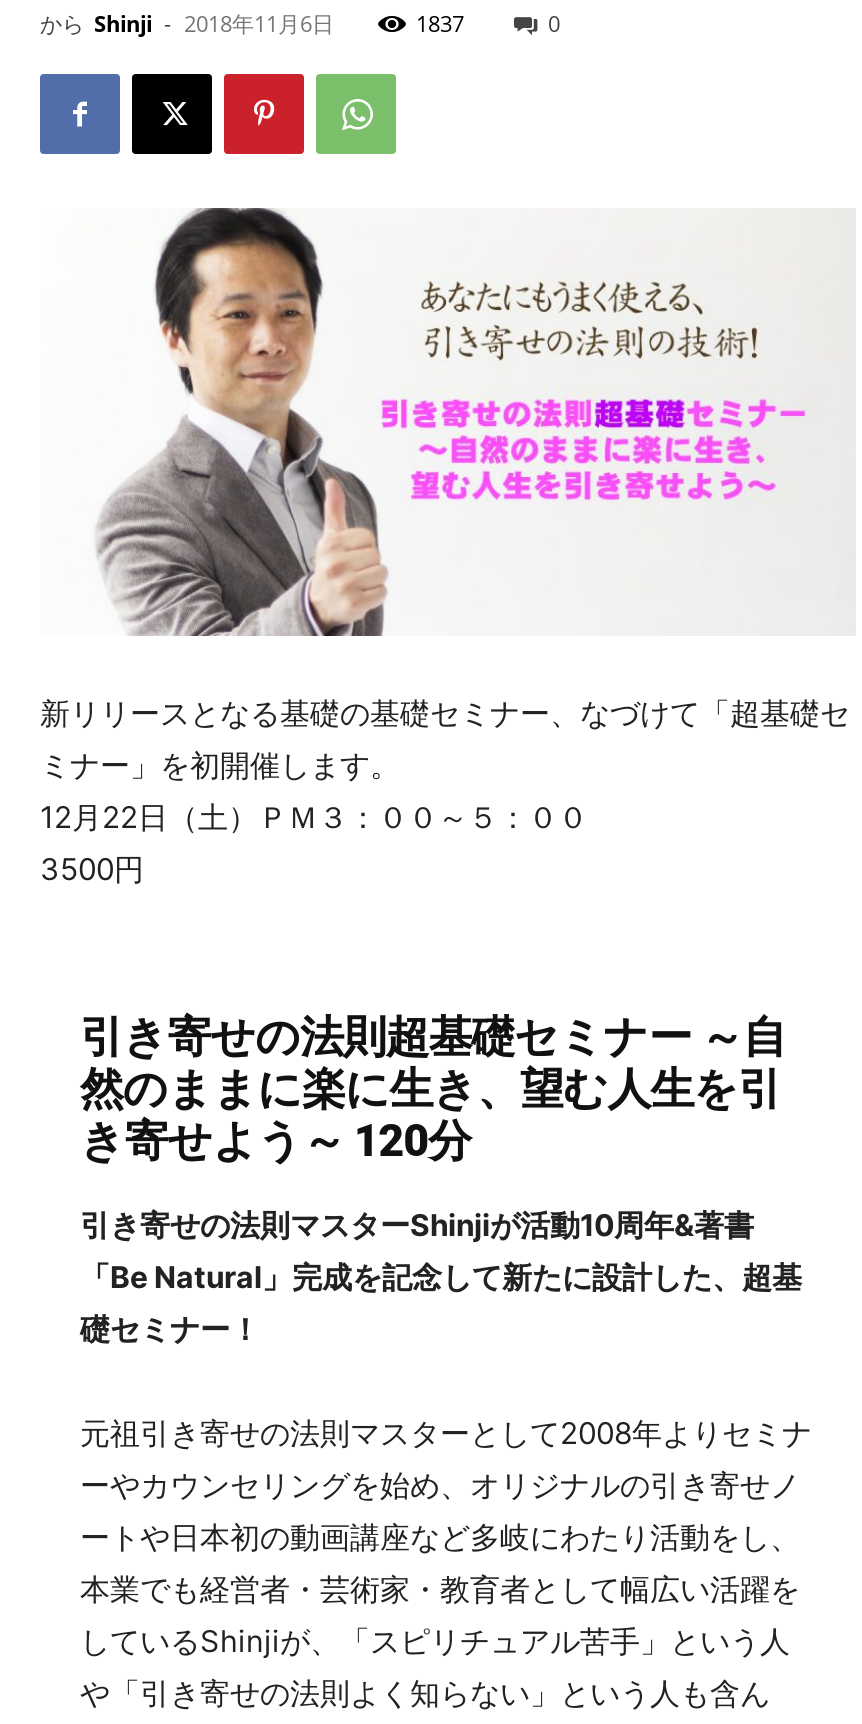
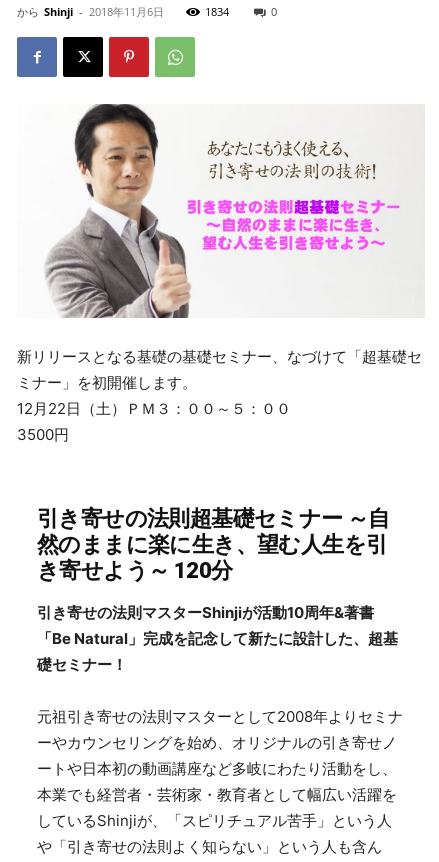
- 1837
+ 1834
